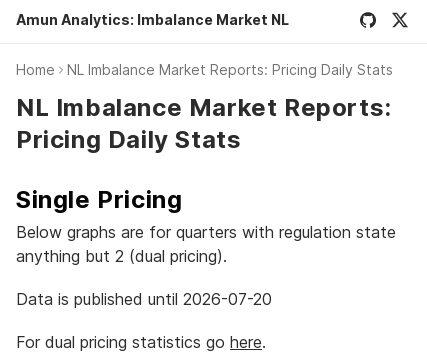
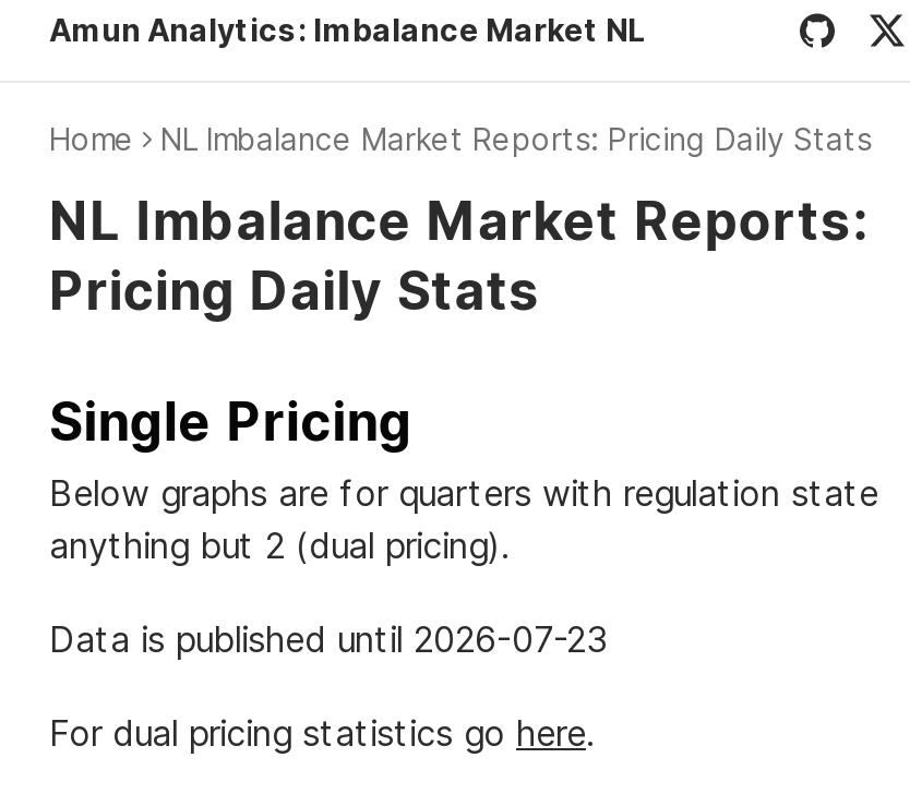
- Data is published until 2026-07-20
+ Data is published until 2026-07-23
